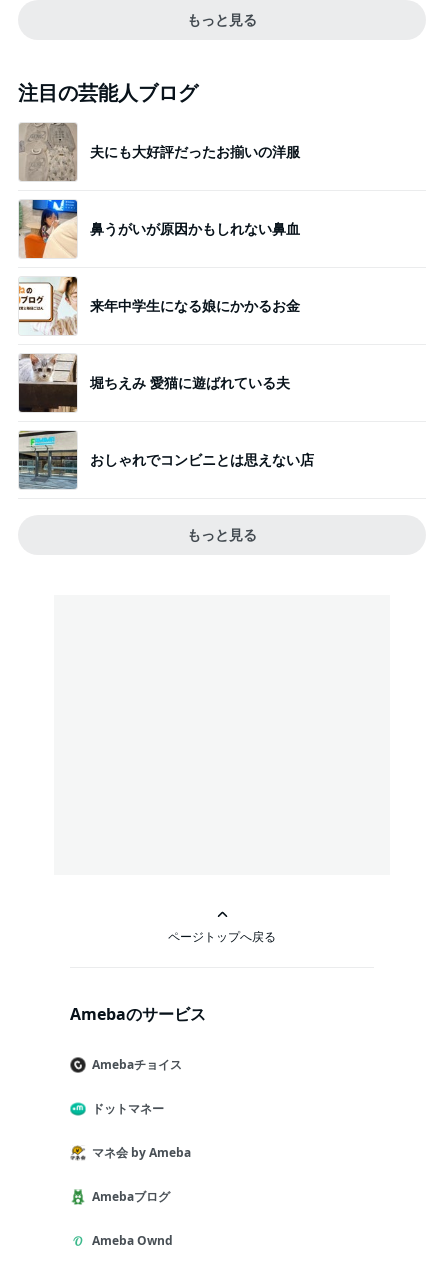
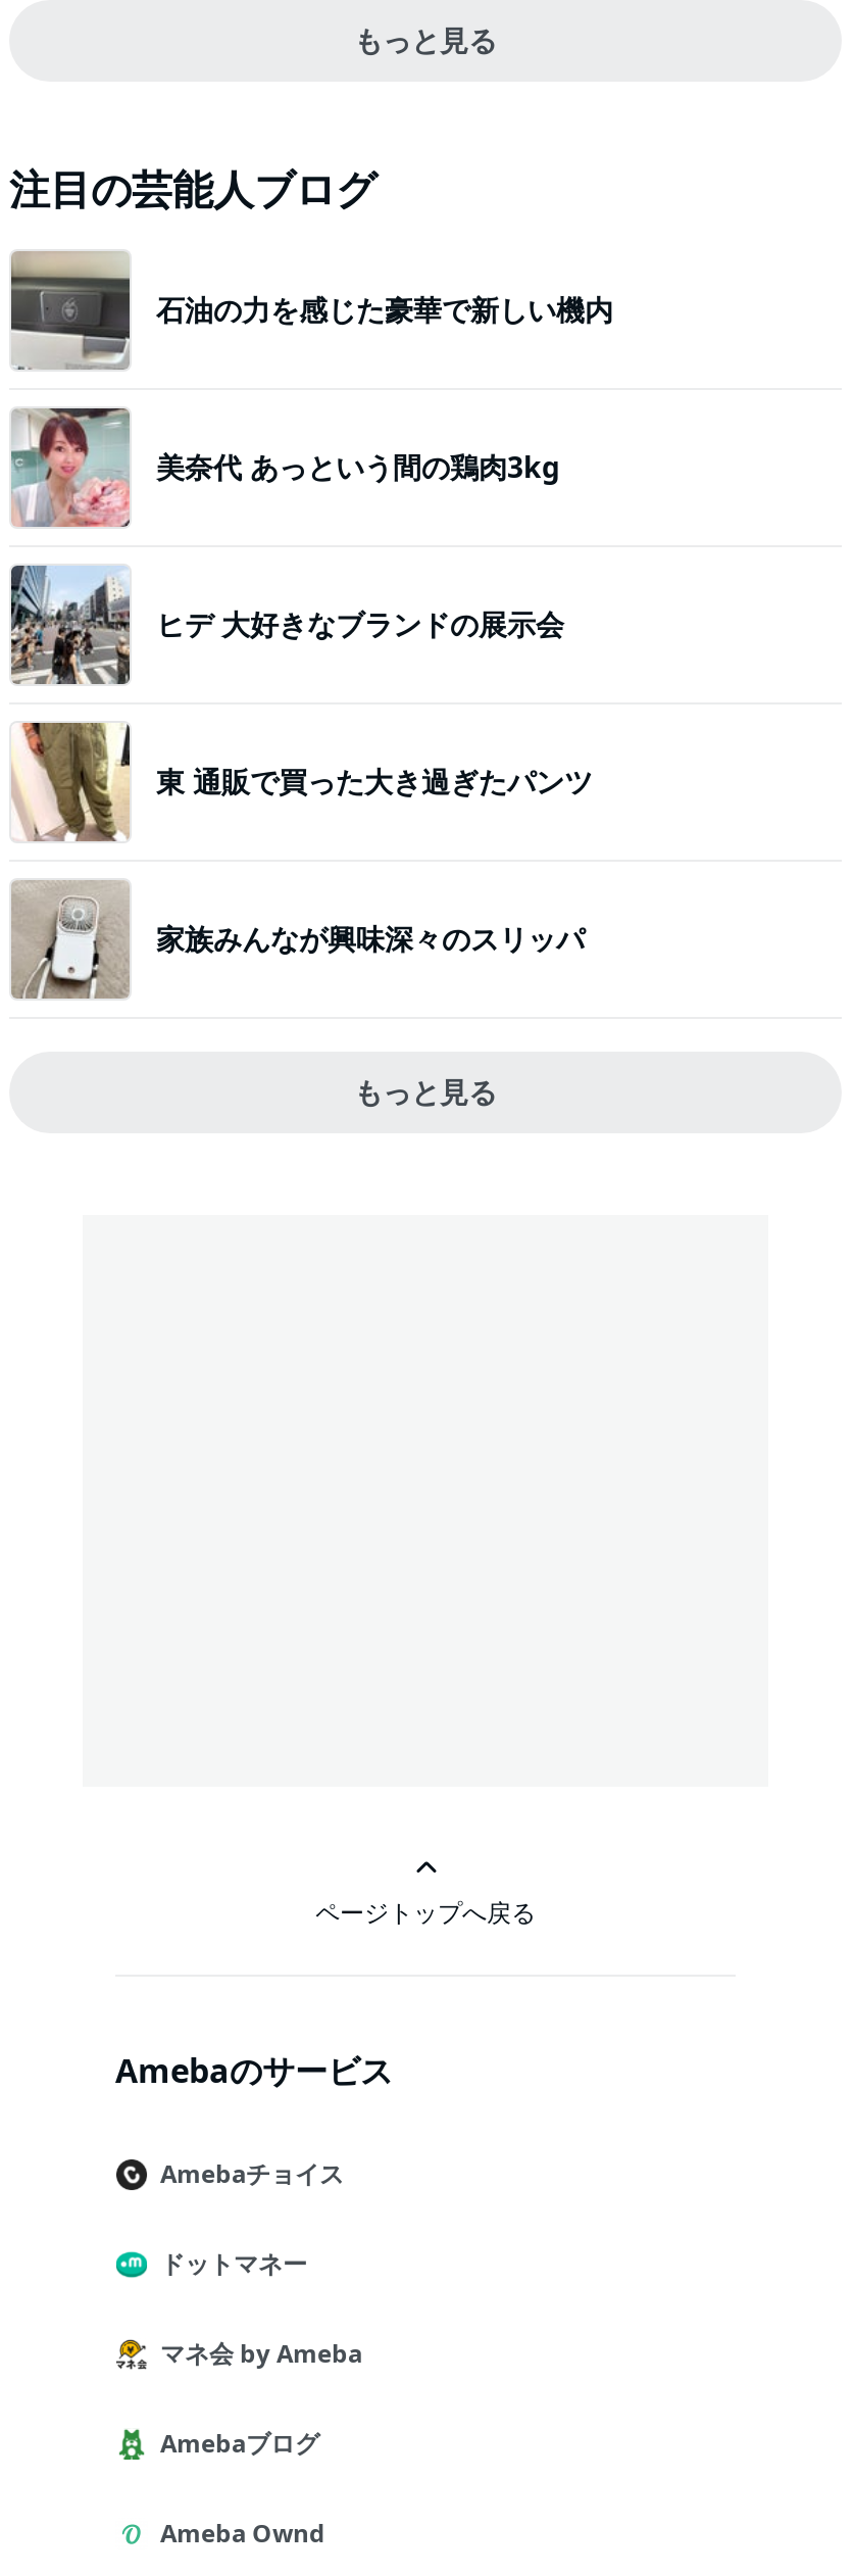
- [image]
- 夫にも大好評だったお揃いの洋服
+ [image]
+ 石油の力を感じた豪華で新しい機内

- [image]
- 鼻うがいが原因かもしれない鼻血
+ [image]
+ 美奈代 あっという間の鶏肉3kg

- [image]
- 来年中学生になる娘にかかるお金
+ [image]
+ ヒデ 大好きなブランドの展示会

- [image]
- 堀ちえみ 愛猫に遊ばれている夫
+ [image]
+ 東 通販で買った大き過ぎたパンツ

- [image]
- おしゃれでコンビニとは思えない店
+ [image]
+ 家族みんなが興味深々のスリッパ
